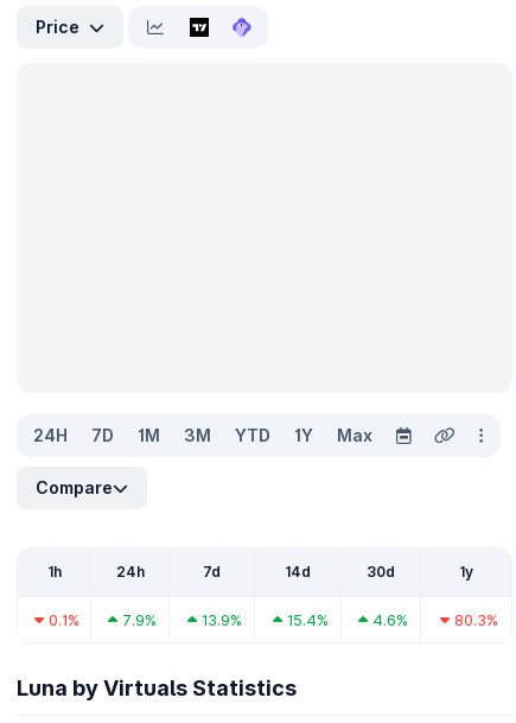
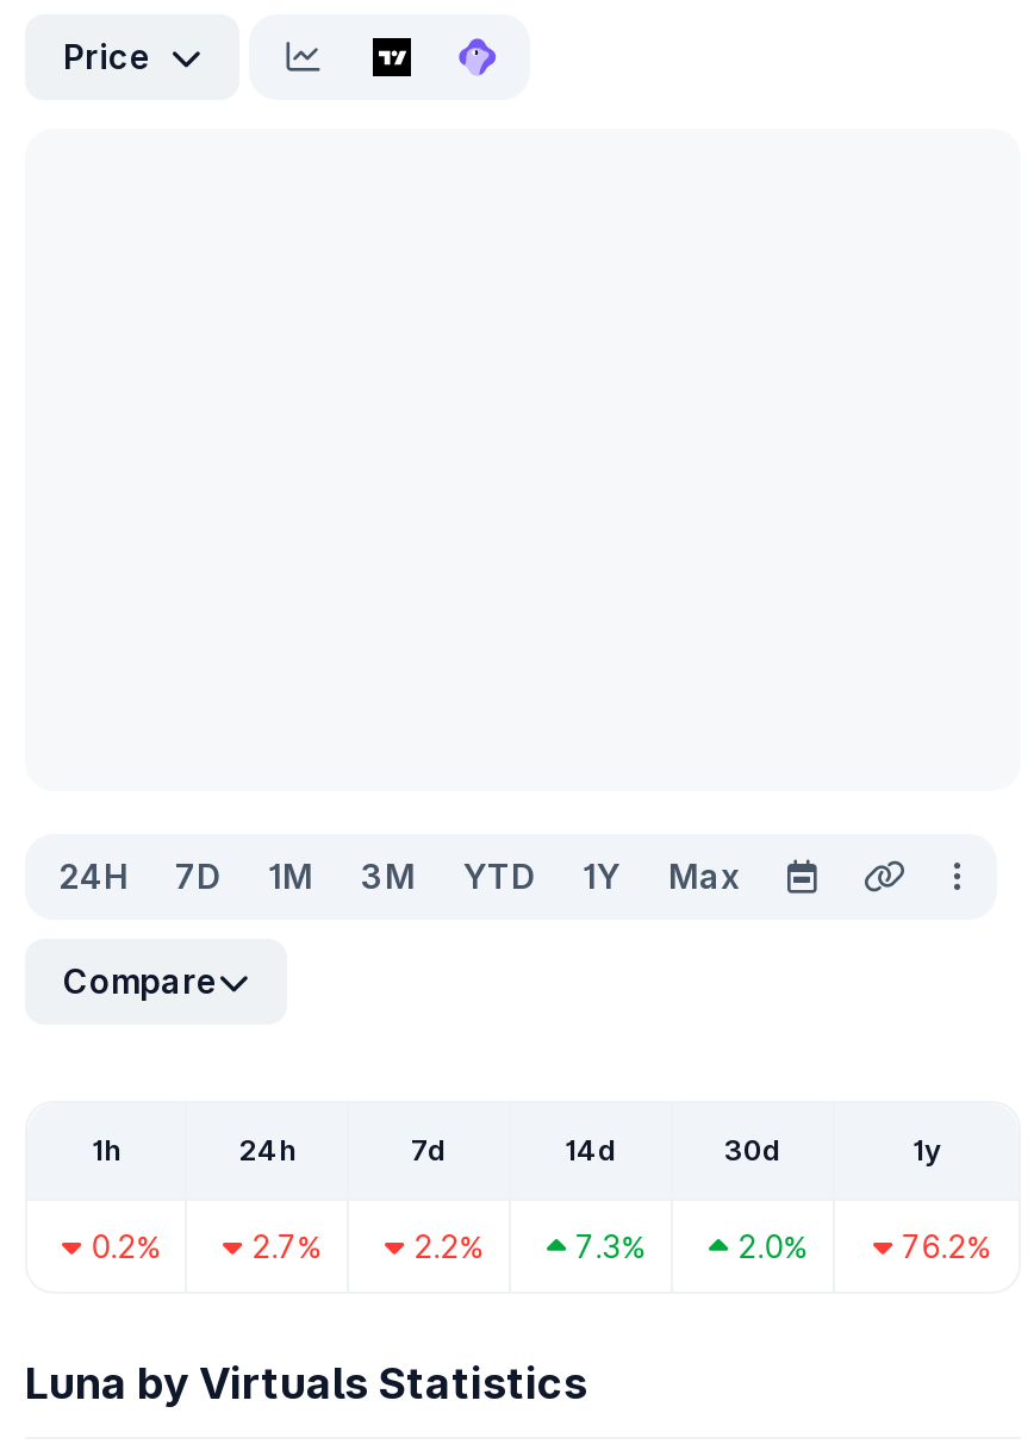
- 0.1%
+ 0.2%

- 7.9%
+ 2.7%

- 13.9%
+ 2.2%

- 15.4%
+ 7.3%

- 4.6%
+ 2.0%

- 80.3%
+ 76.2%
